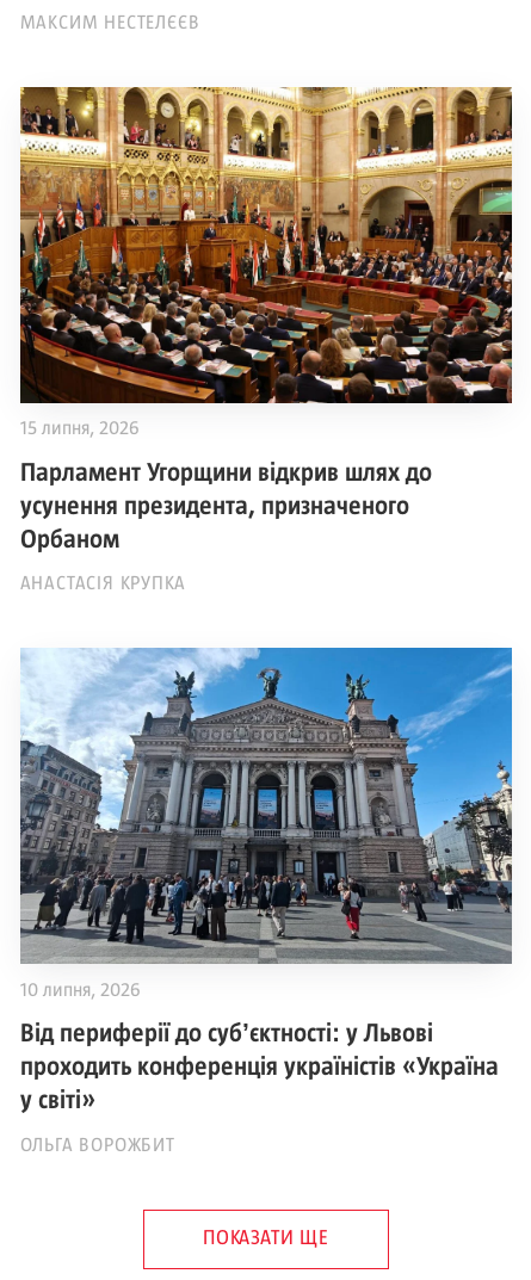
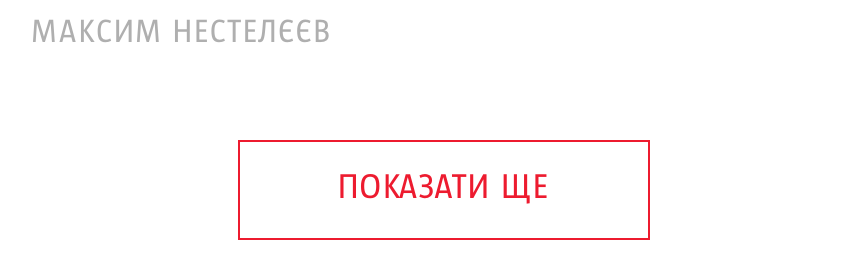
- [image]
- 15 липня, 2026
- Парламент Угорщини відкрив шлях до
- усунення президента, призначеного
- Орбаном
- АНАСТАСІЯ КРУПКА

- [image]
- 10 липня, 2026
- Від периферії до субʼєктності: у Львові
- проходить конференція україністів «Україна
- у світі»
- ОЛЬГА ВОРОЖБИТ
